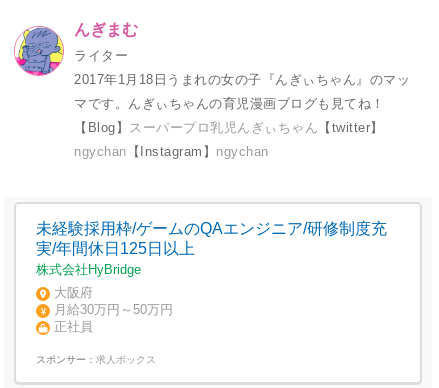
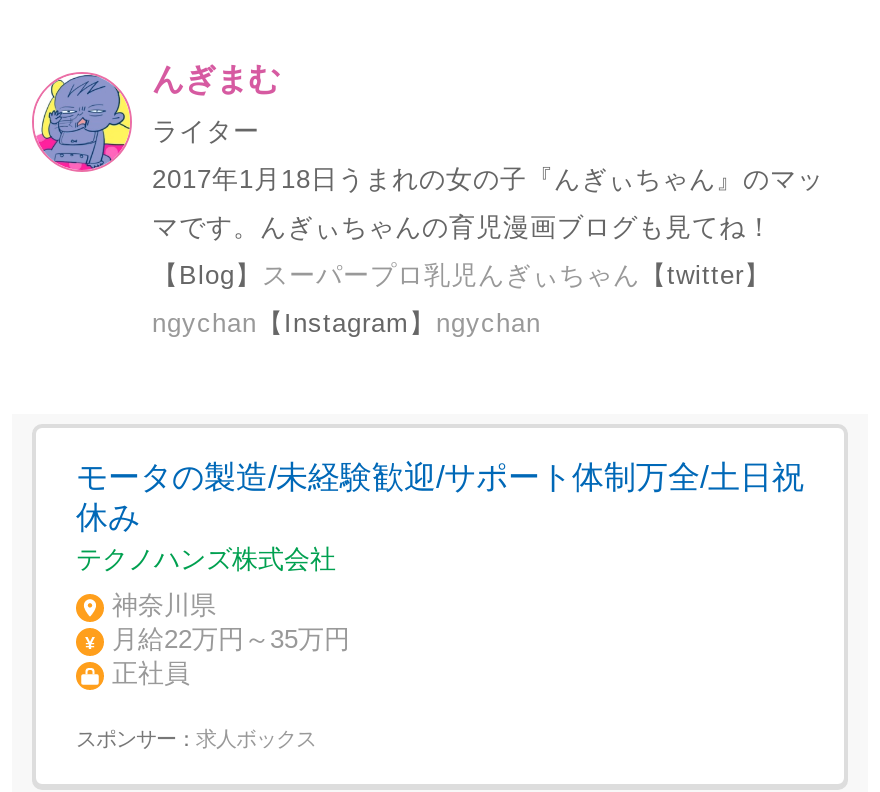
- 未経験採用枠/ゲームのQAエンジニア/研修制度充
- 実/年間休日125日以上
- 株式会社HyBridge
+ モータの製造/未経験歓迎/サポート体制万全/土日祝
+ 休み
+ テクノハンズ株式会社

- 大阪府
- 月給30万円～50万円
+ 神奈川県
+ 月給22万円～35万円
